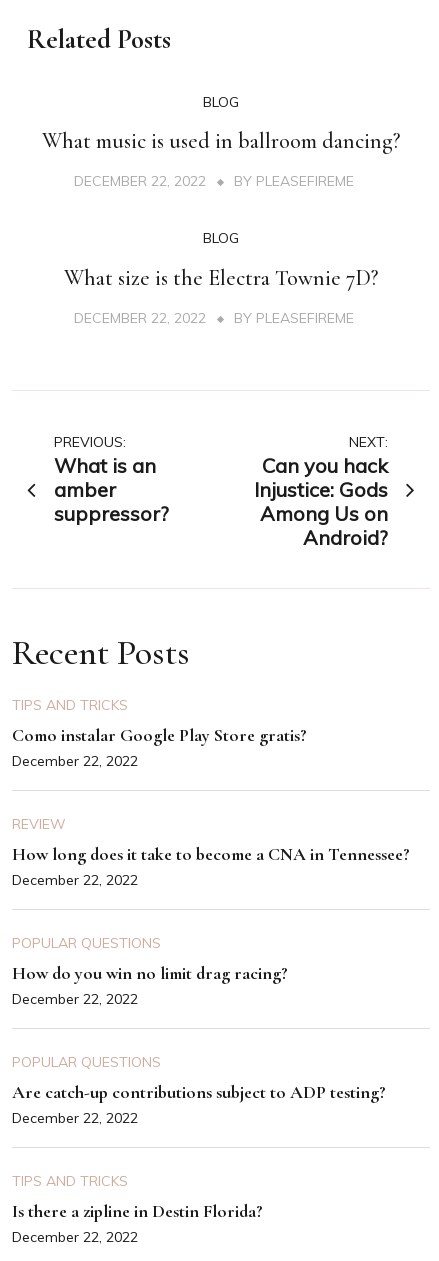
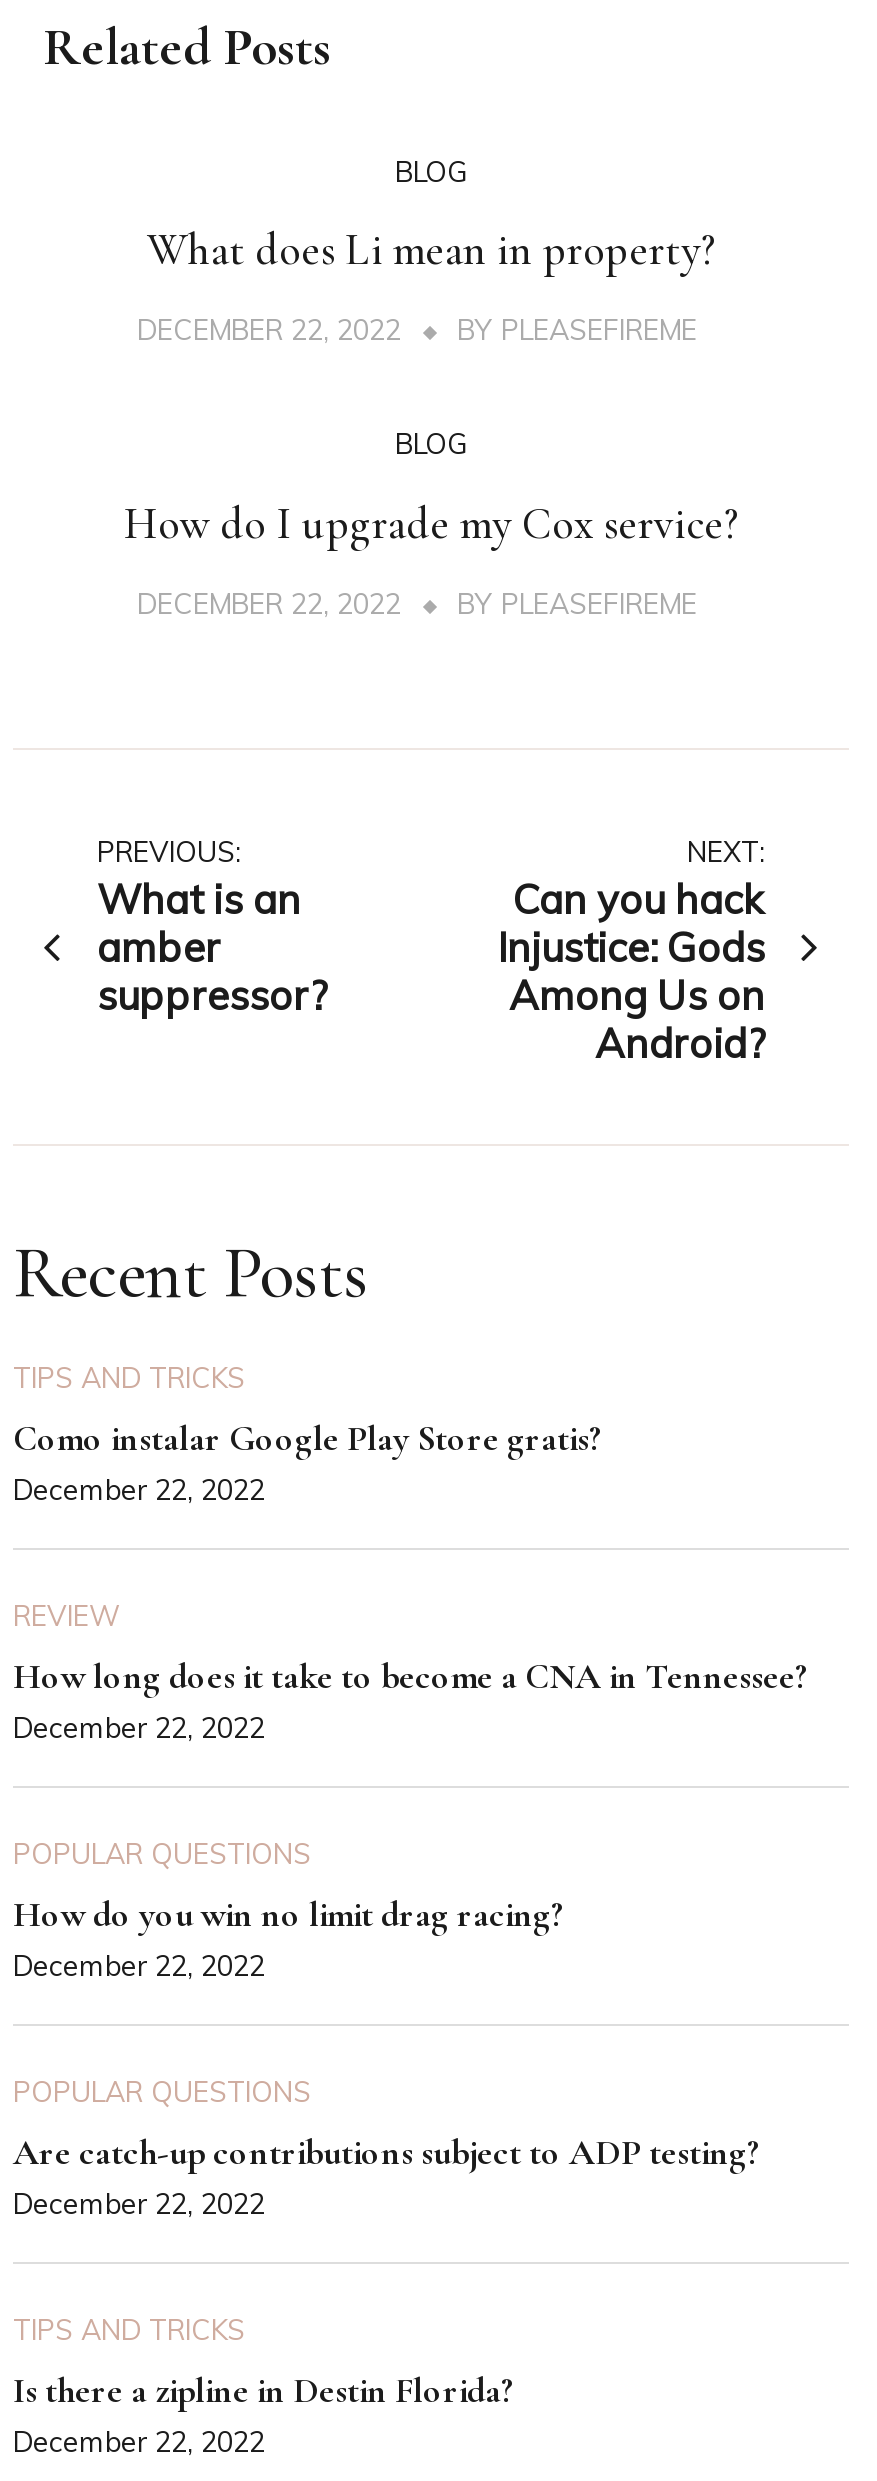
- What music is used in ballroom dancing?
+ What does Li mean in property?

- What size is the Electra Townie 7D?
+ How do I upgrade my Cox service?
